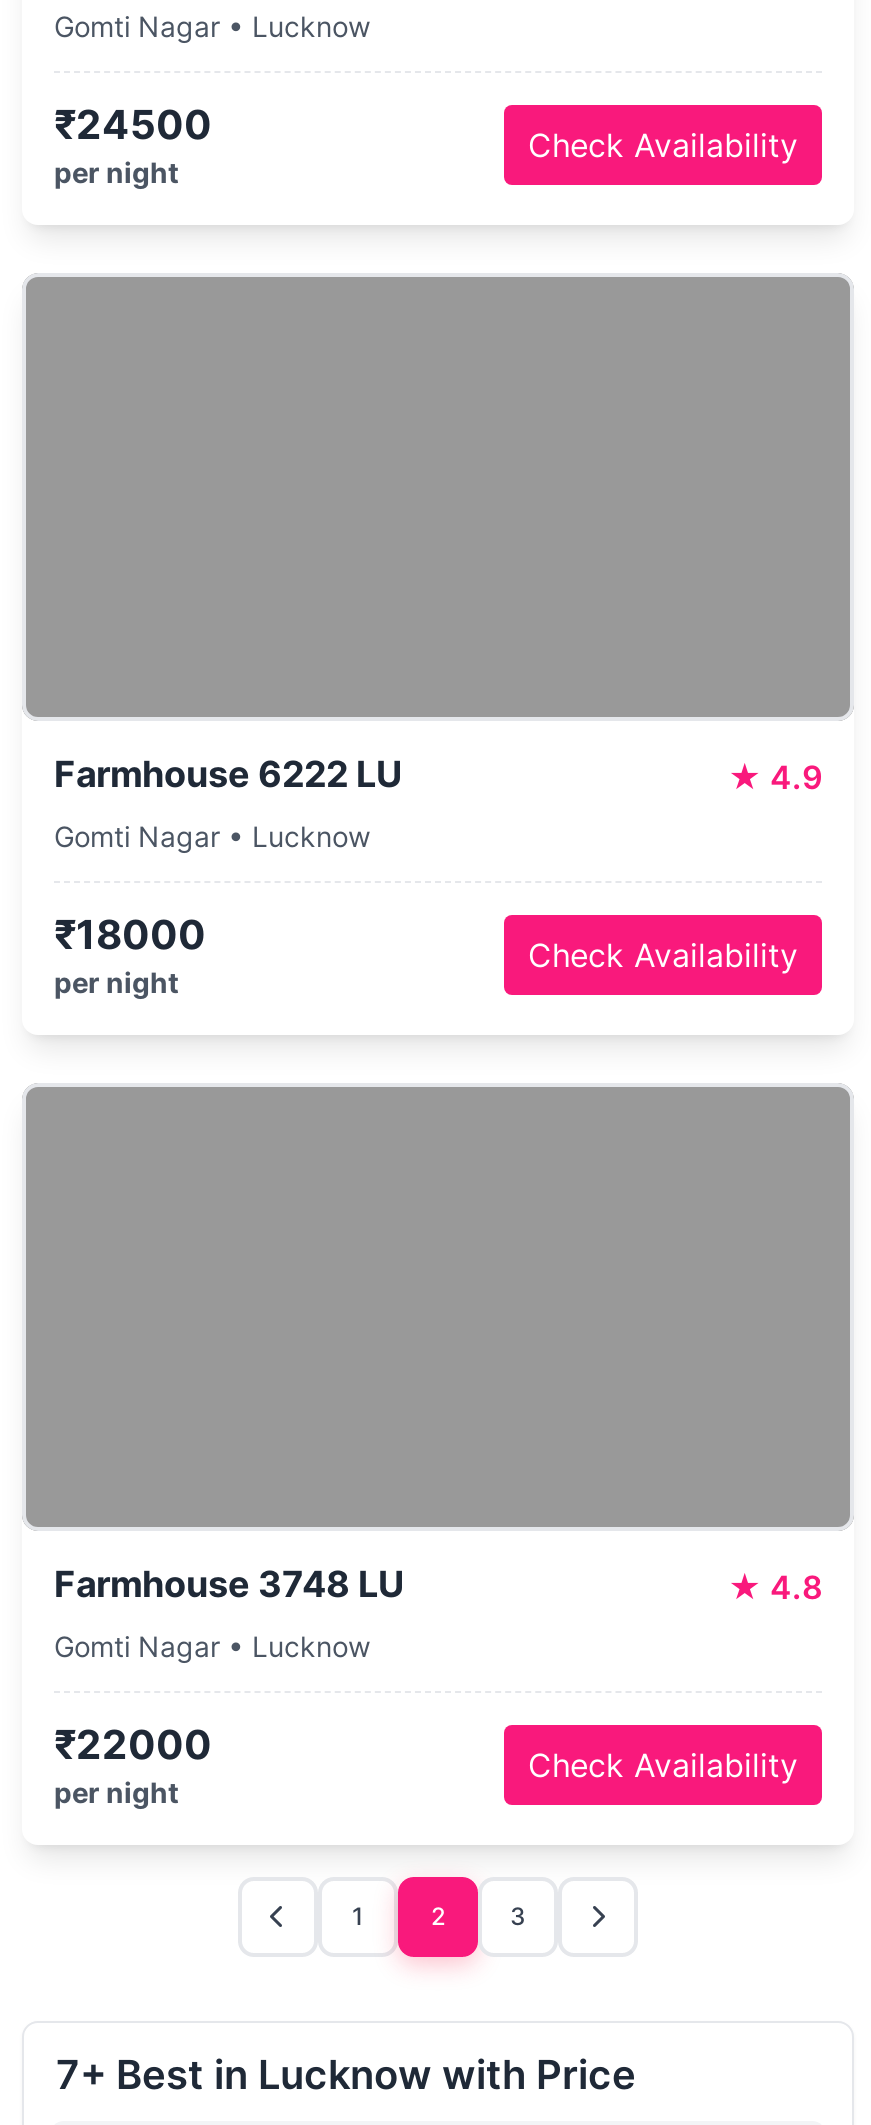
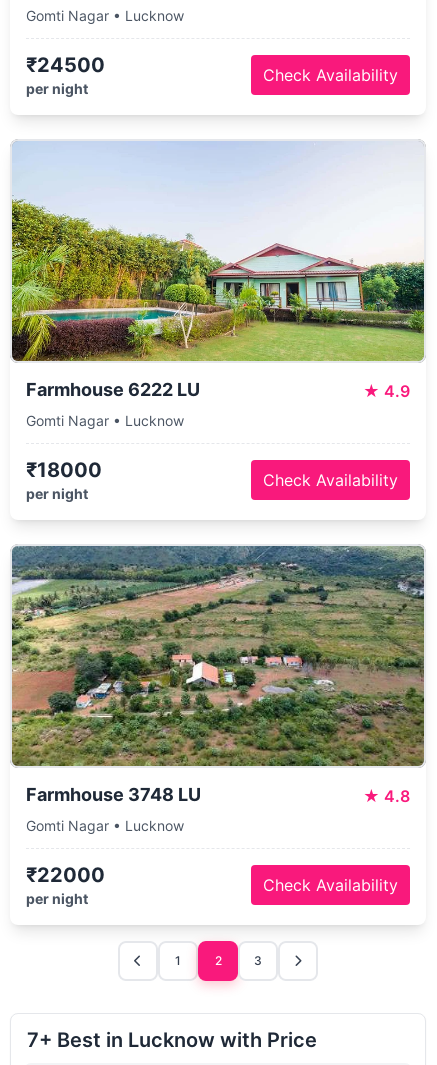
+ [image]

+ [image]
